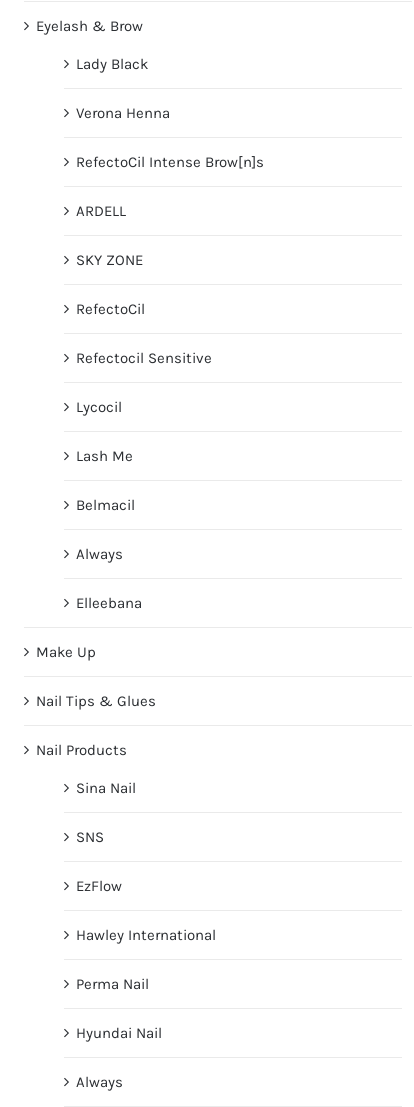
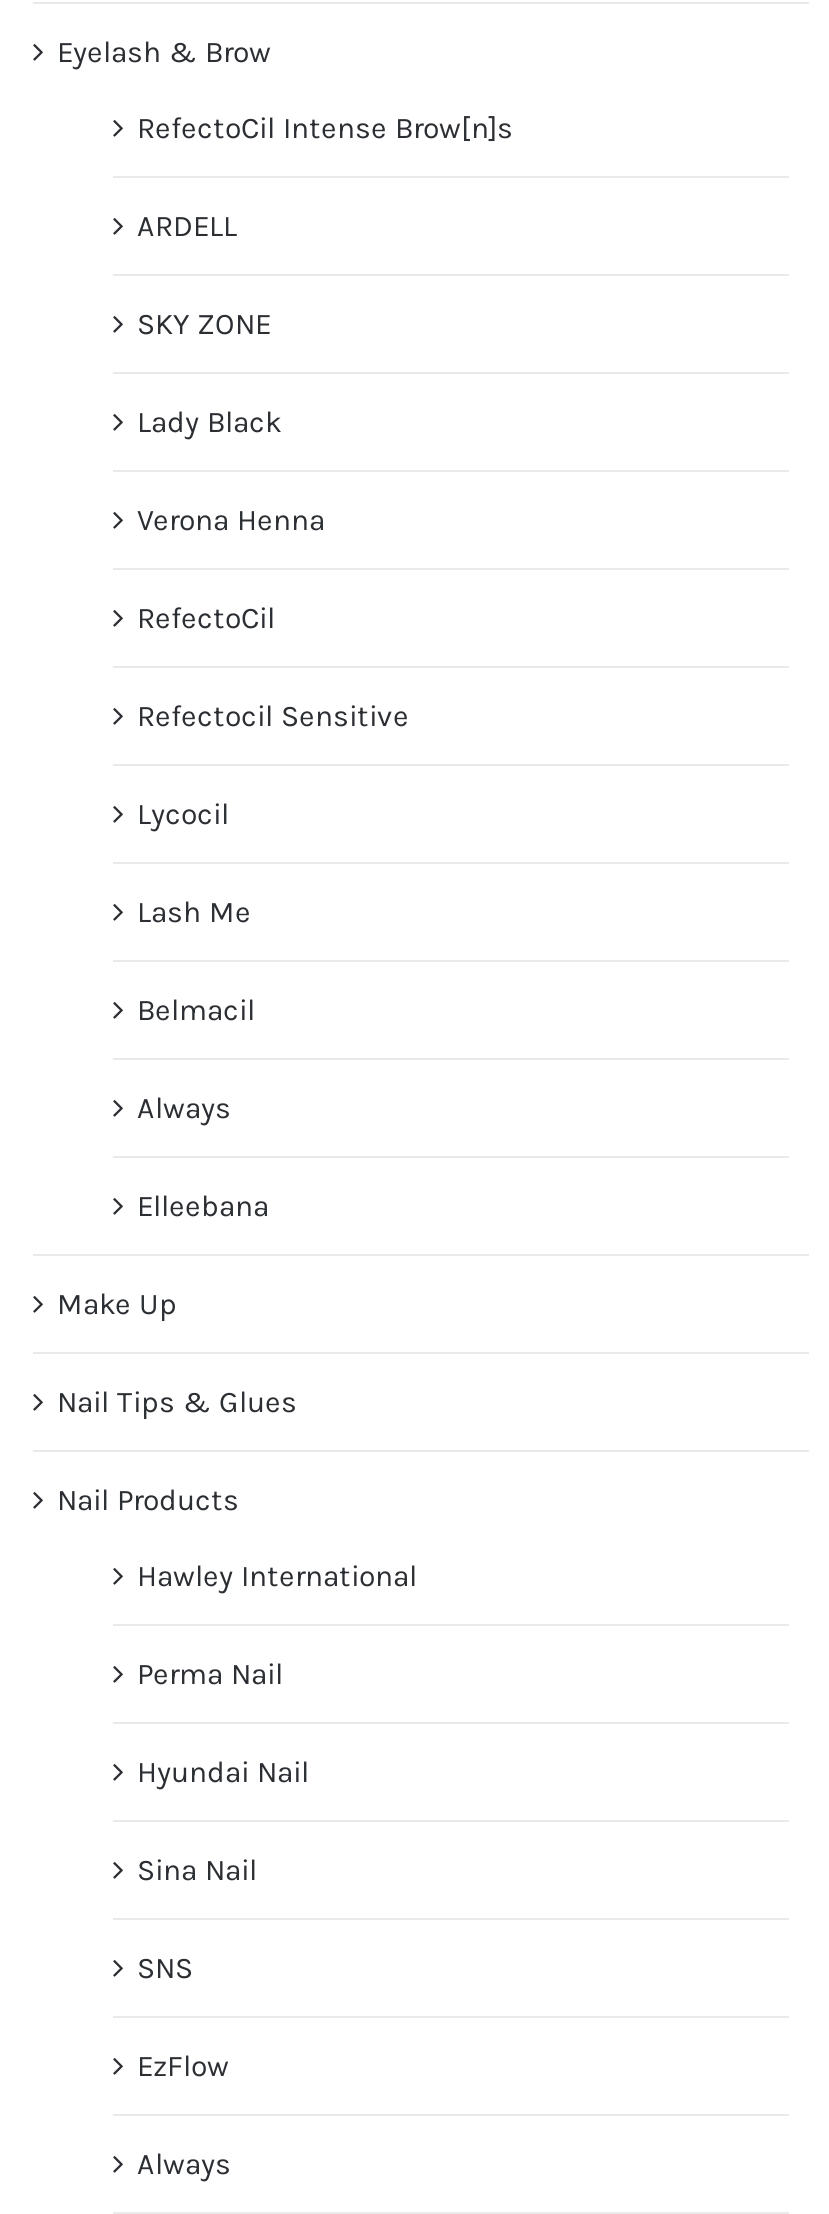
moved down: Lady Black | Verona Henna

moved up: RefectoCil Intense Brow[n]s | ARDELL | SKY ZONE

moved down: Sina Nail | SNS | EzFlow

moved up: Hawley International | Perma Nail | Hyundai Nail
